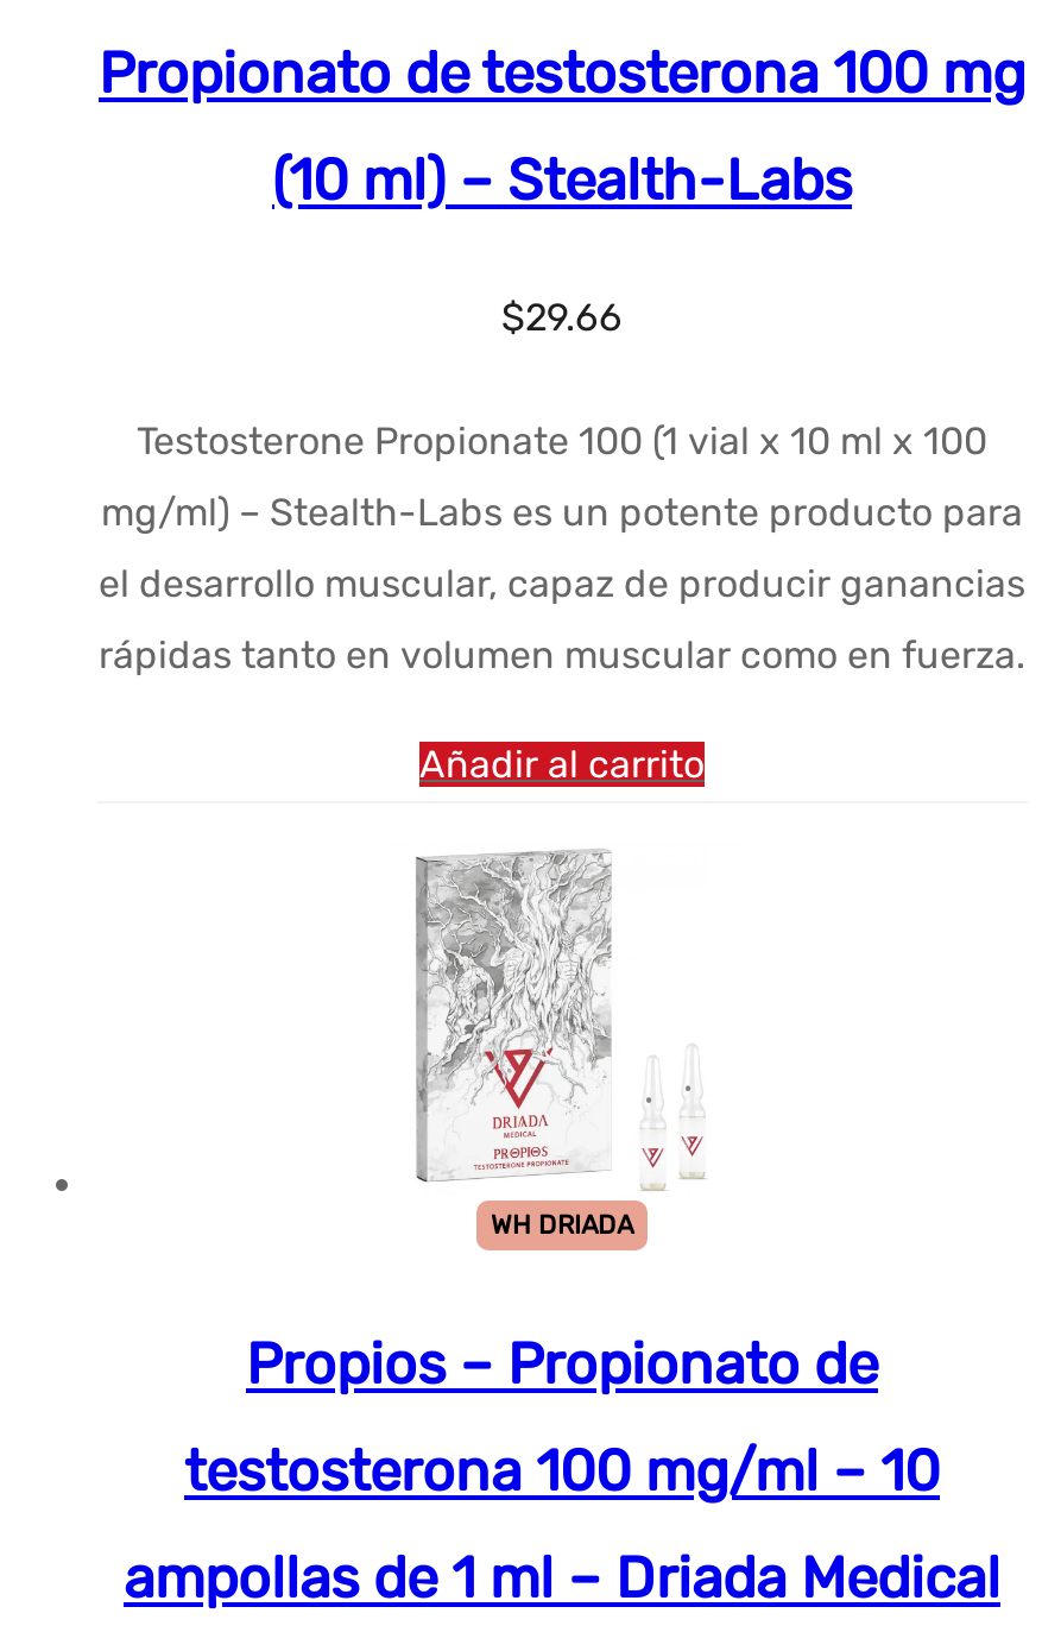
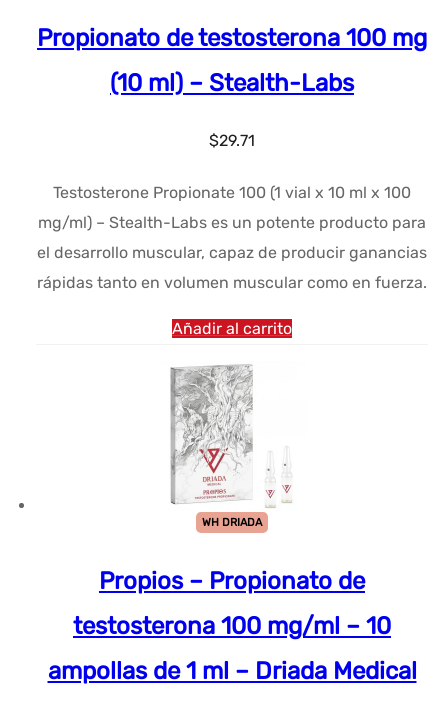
- $29.66
+ $29.71
